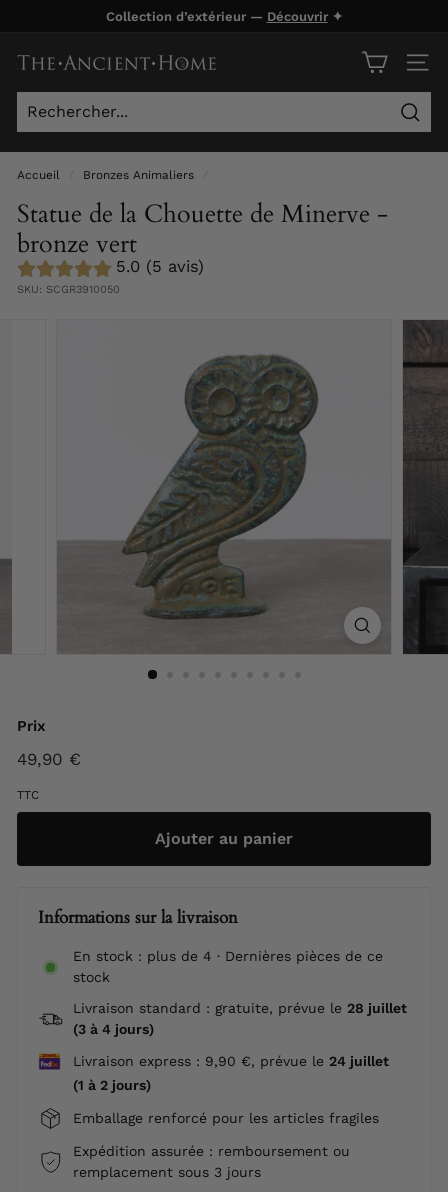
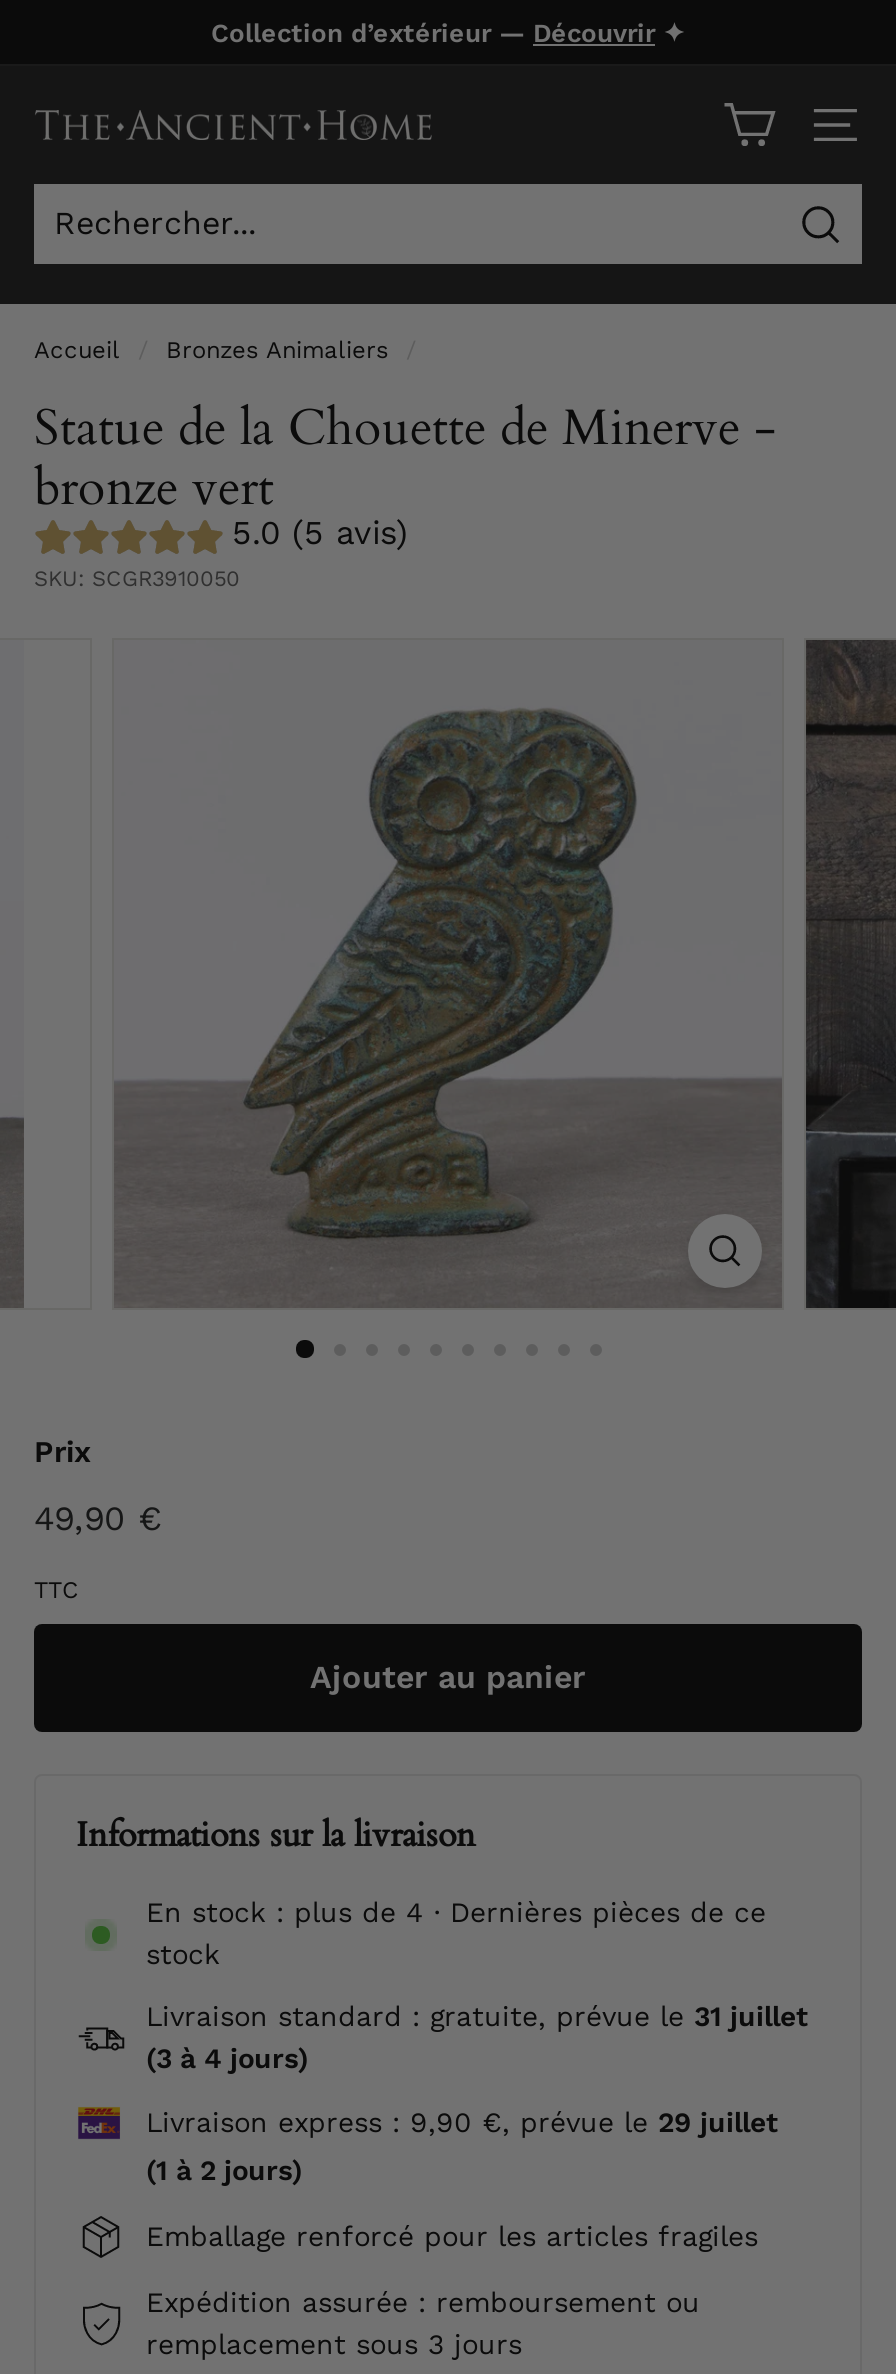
- Livraison standard : gratuite, prévue le 28 juillet
+ Livraison standard : gratuite, prévue le 31 juillet

- Livraison express : 9,90 €, prévue le 24 juillet
+ Livraison express : 9,90 €, prévue le 29 juillet
